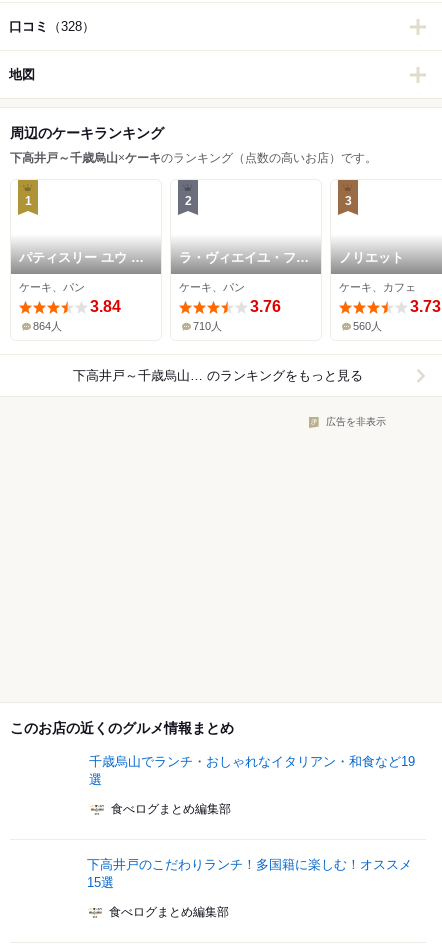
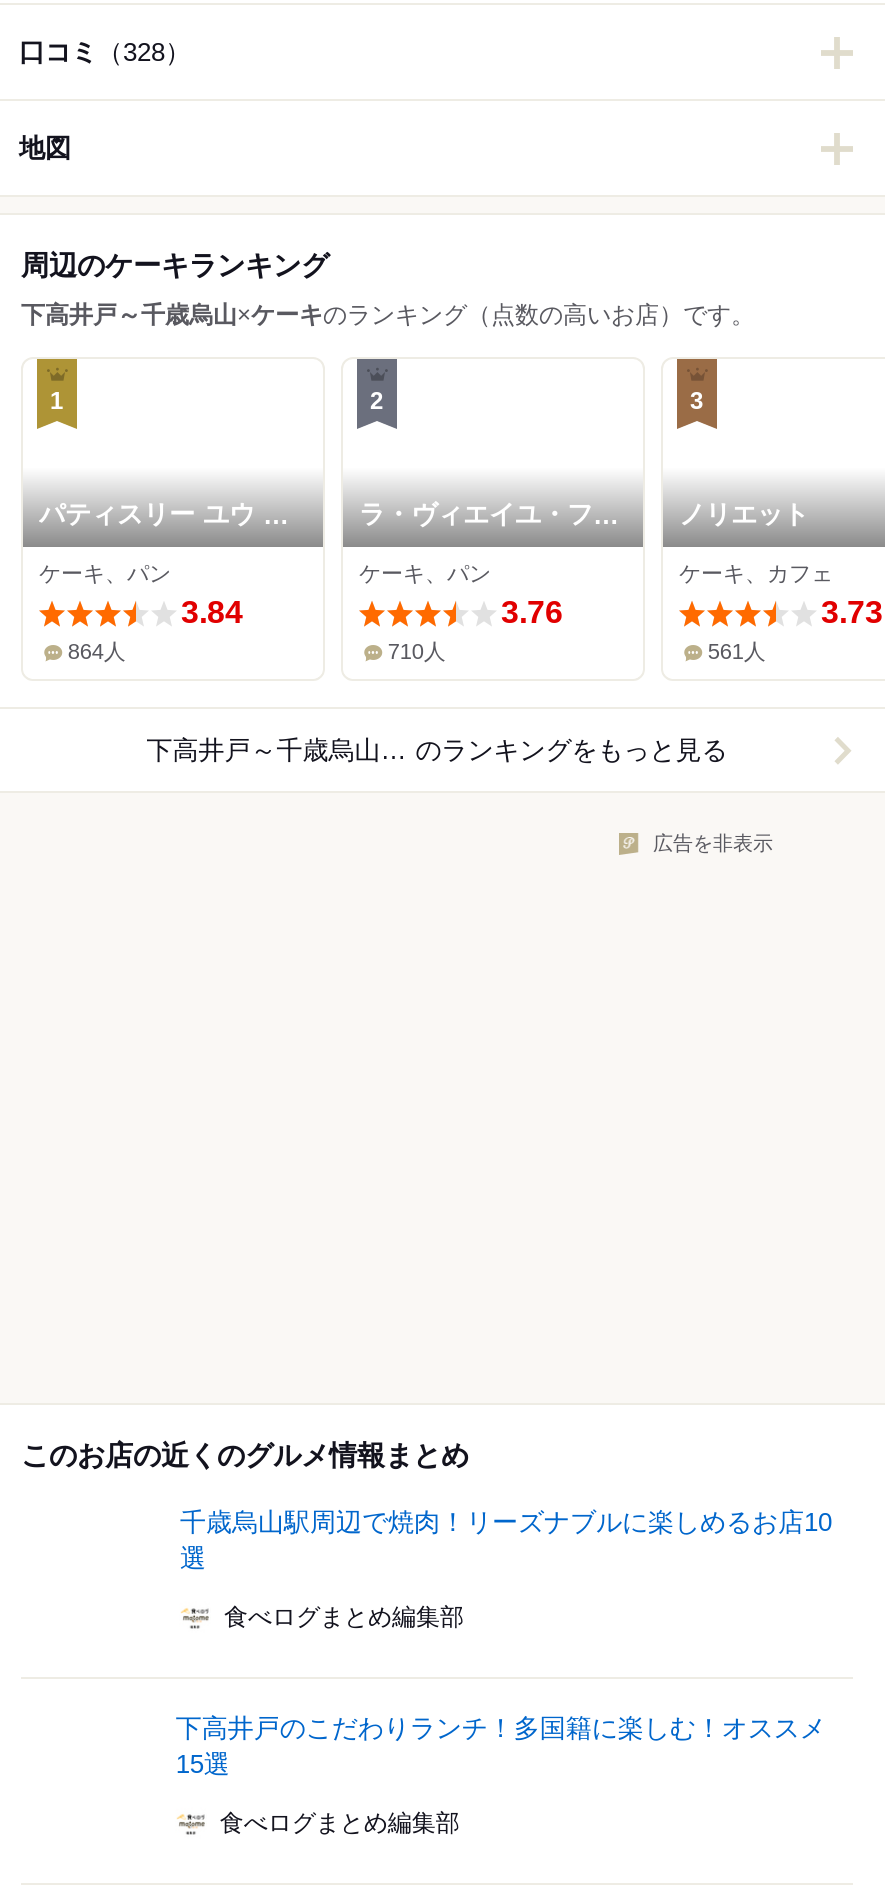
- 560人
+ 561人

- 千歳烏山でランチ・おしゃれなイタリアン・和食など19
+ 千歳烏山駅周辺で焼肉！リーズナブルに楽しめるお店10
